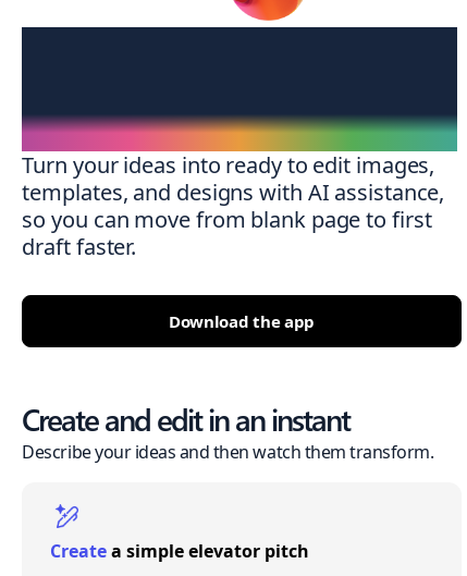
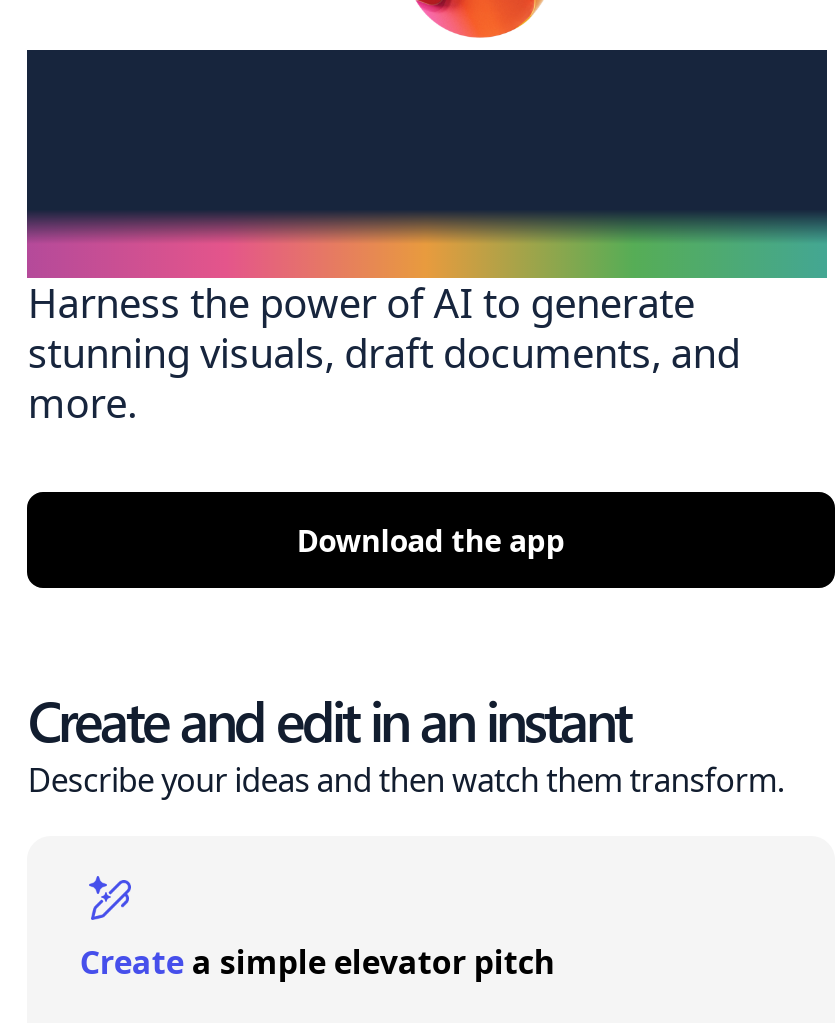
- Turn your ideas into ready to edit images,
- templates, and designs with AI assistance,
- so you can move from blank page to first
- draft faster.
+ Harness the power of AI to generate
+ stunning visuals, draft documents, and
+ more.
